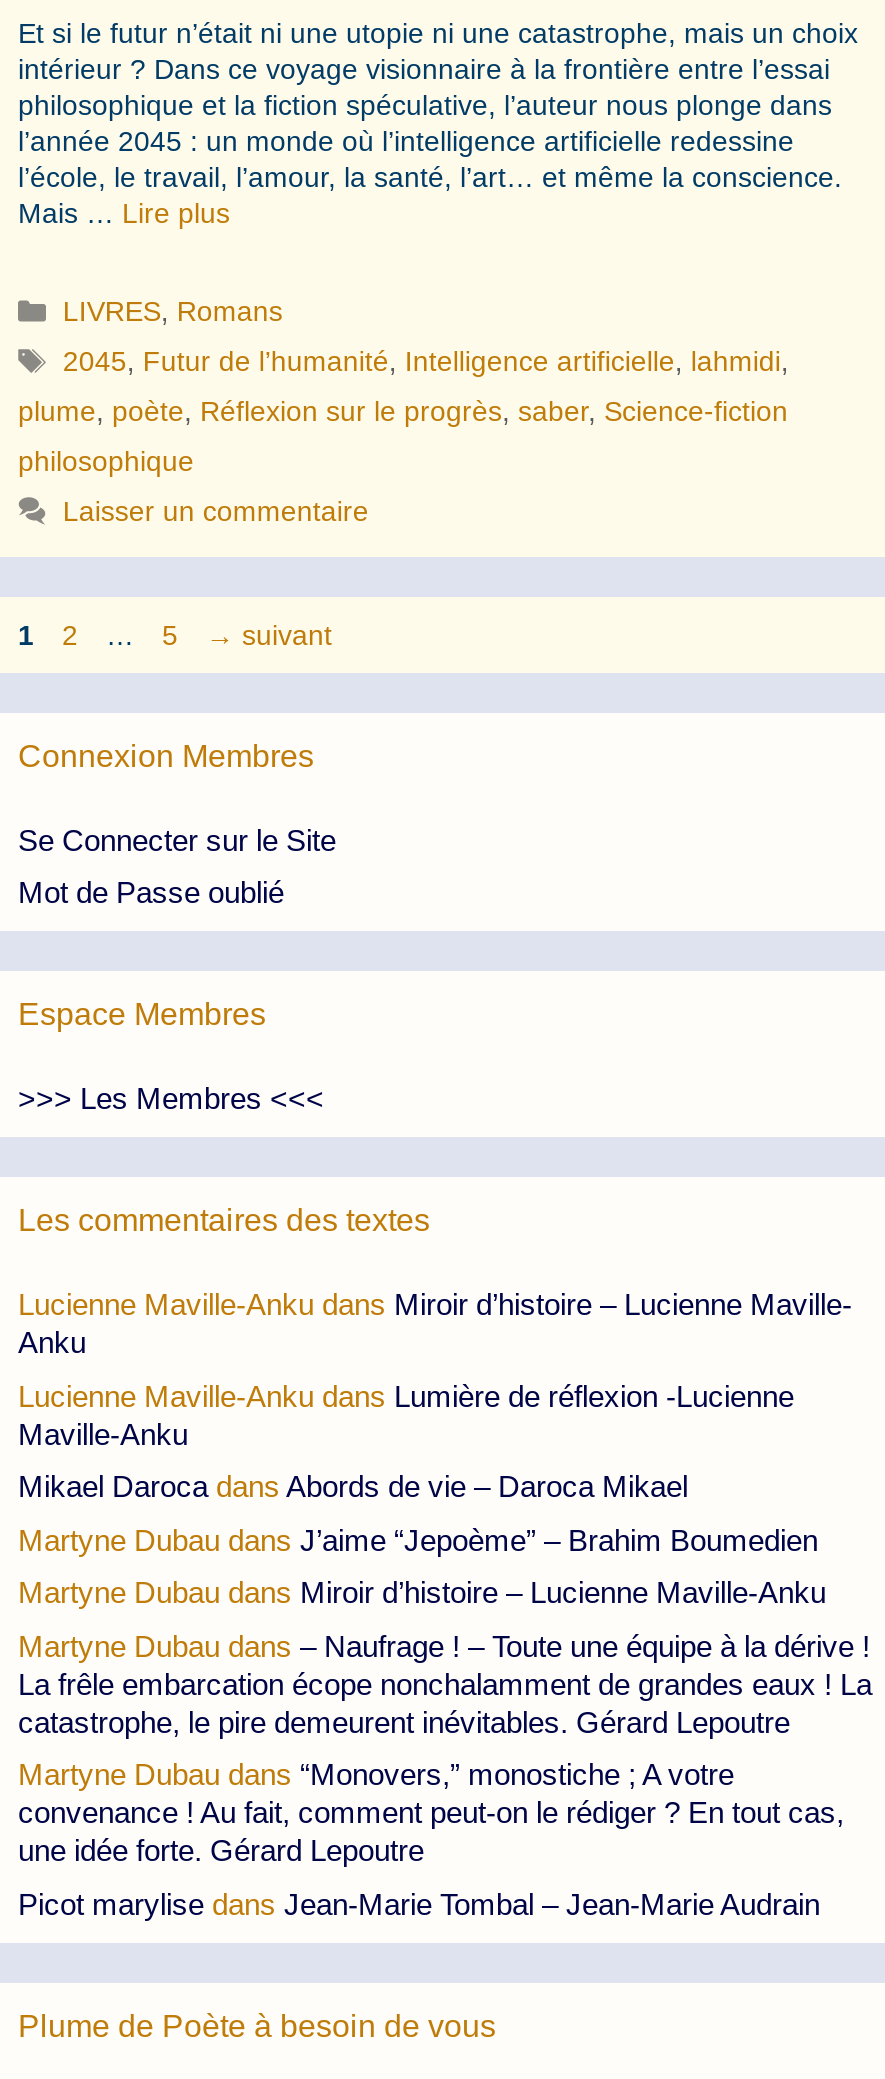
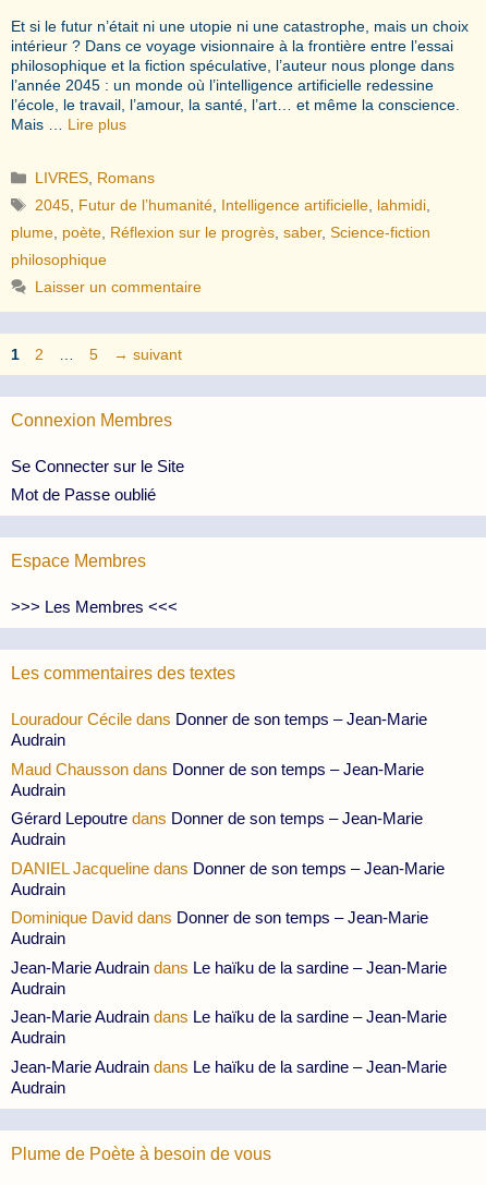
- Lucienne Maville-Anku dans Miroir d’histoire – Lucienne Maville-
- Anku
+ Louradour Cécile dans Donner de son temps – Jean-Marie
+ Audrain

- Lucienne Maville-Anku dans Lumière de réflexion -Lucienne
- Maville-Anku
+ Maud Chausson dans Donner de son temps – Jean-Marie
+ Audrain

- Mikael Daroca dans Abords de vie – Daroca Mikael
+ Gérard Lepoutre dans Donner de son temps – Jean-Marie
+ Audrain

- Martyne Dubau dans J’aime “Jepoème” – Brahim Boumedien
+ DANIEL Jacqueline dans Donner de son temps – Jean-Marie
+ Audrain

- Martyne Dubau dans Miroir d’histoire – Lucienne Maville-Anku
+ Dominique David dans Donner de son temps – Jean-Marie
+ Audrain

- Martyne Dubau dans – Naufrage ! – Toute une équipe à la dérive !
- La frêle embarcation écope nonchalamment de grandes eaux ! La
- catastrophe, le pire demeurent inévitables. Gérard Lepoutre
+ Jean-Marie Audrain dans Le haïku de la sardine – Jean-Marie
+ Audrain

- Martyne Dubau dans “Monovers,” monostiche ; A votre
- convenance ! Au fait, comment peut-on le rédiger ? En tout cas,
- une idée forte. Gérard Lepoutre
+ Jean-Marie Audrain dans Le haïku de la sardine – Jean-Marie
+ Audrain

- Picot marylise dans Jean-Marie Tombal – Jean-Marie Audrain
+ Jean-Marie Audrain dans Le haïku de la sardine – Jean-Marie
+ Audrain
